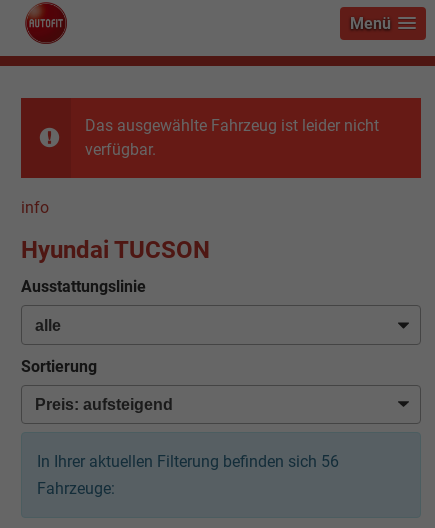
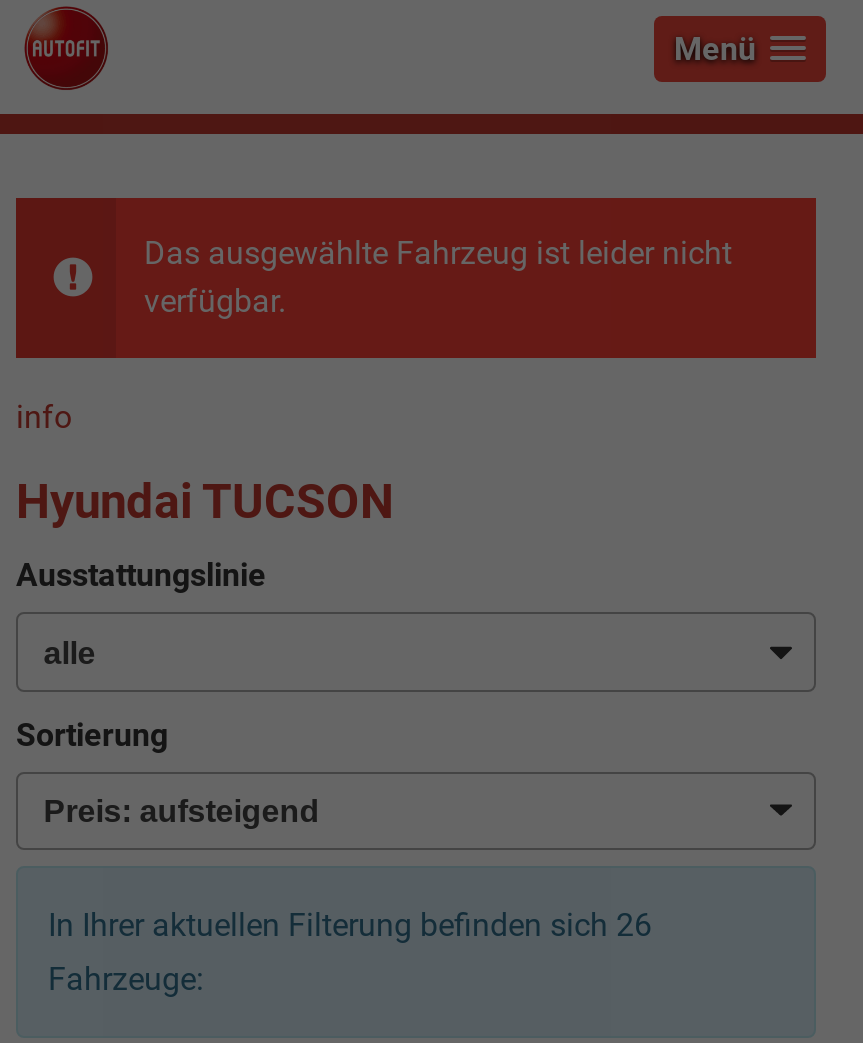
- In Ihrer aktuellen Filterung befinden sich 56
+ In Ihrer aktuellen Filterung befinden sich 26
